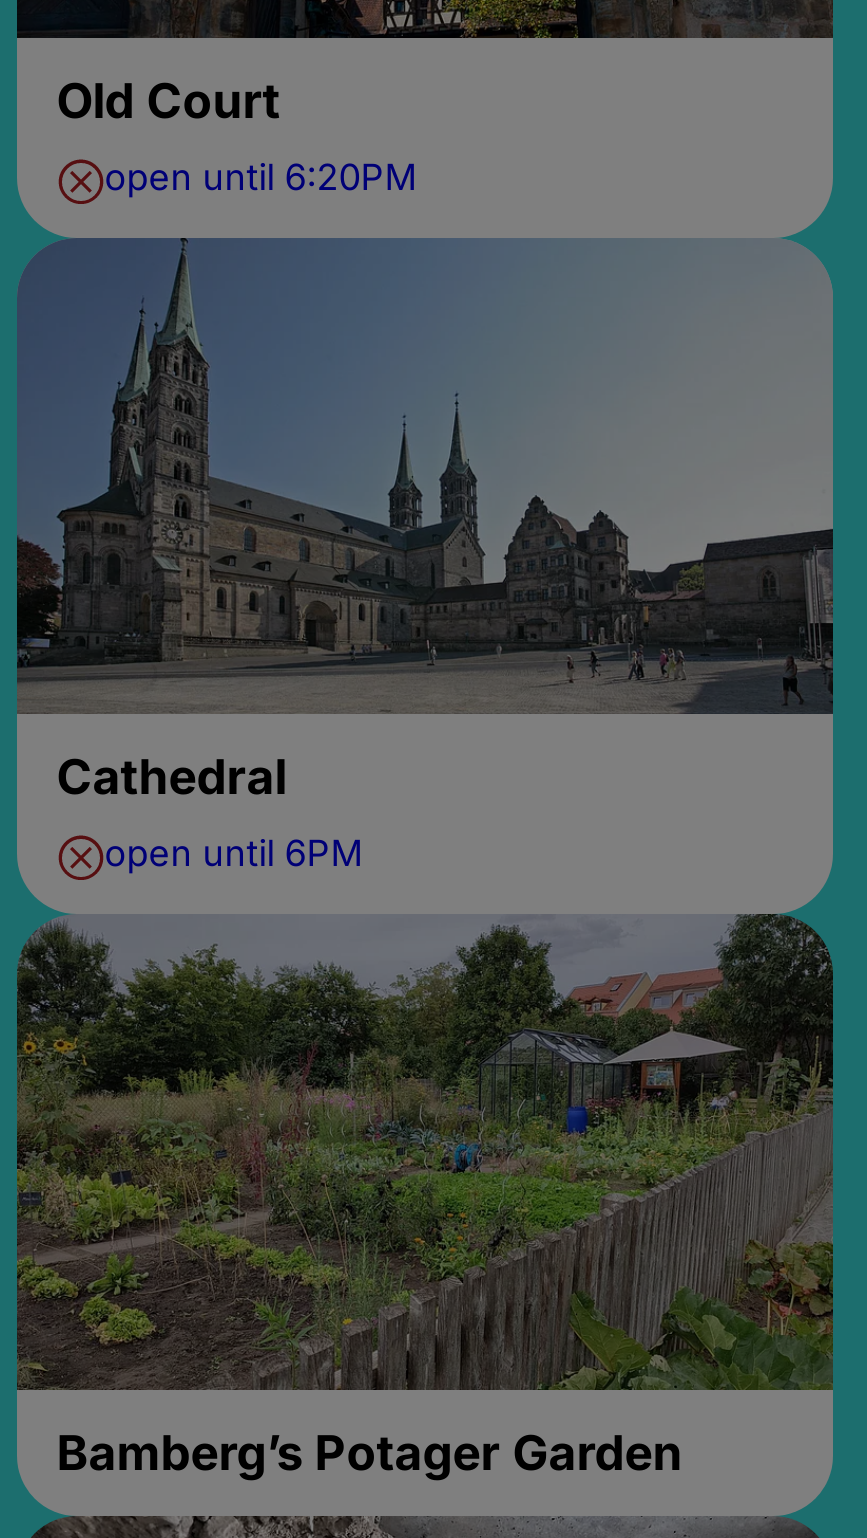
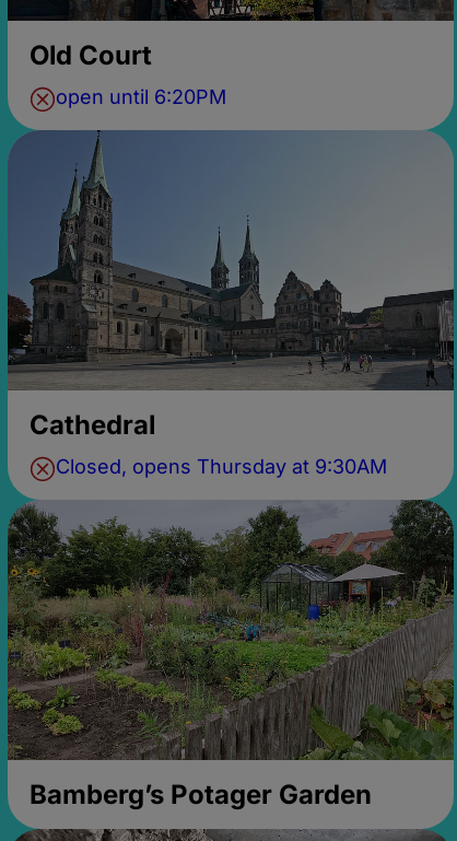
- open until 6PM
+ Closed, opens Thursday at 9:30AM
